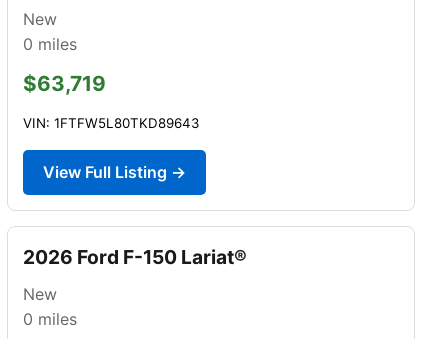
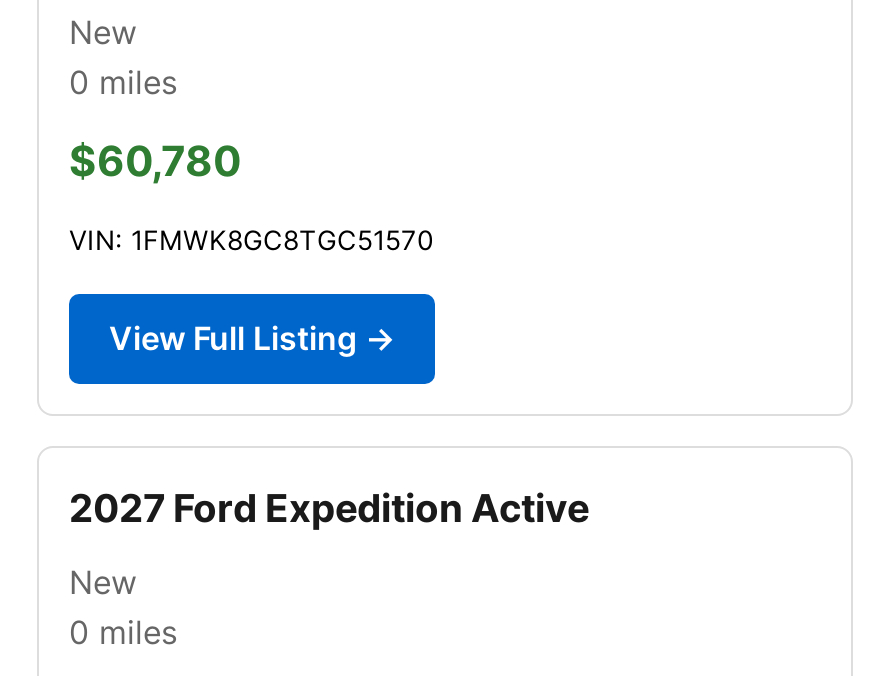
- $63,719
+ $60,780

- VIN: 1FTFW5L80TKD89643
+ VIN: 1FMWK8GC8TGC51570

- 2026 Ford F-150 Lariat®
+ 2027 Ford Expedition Active
